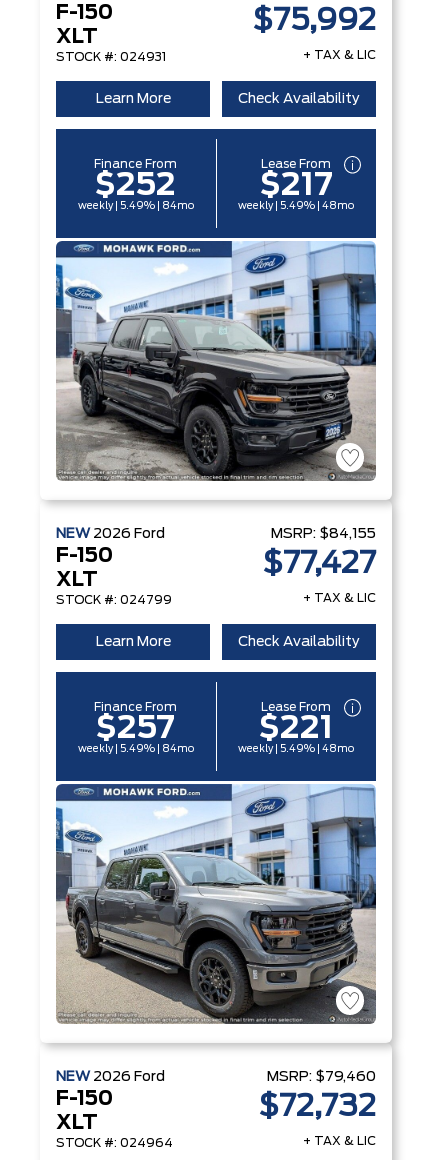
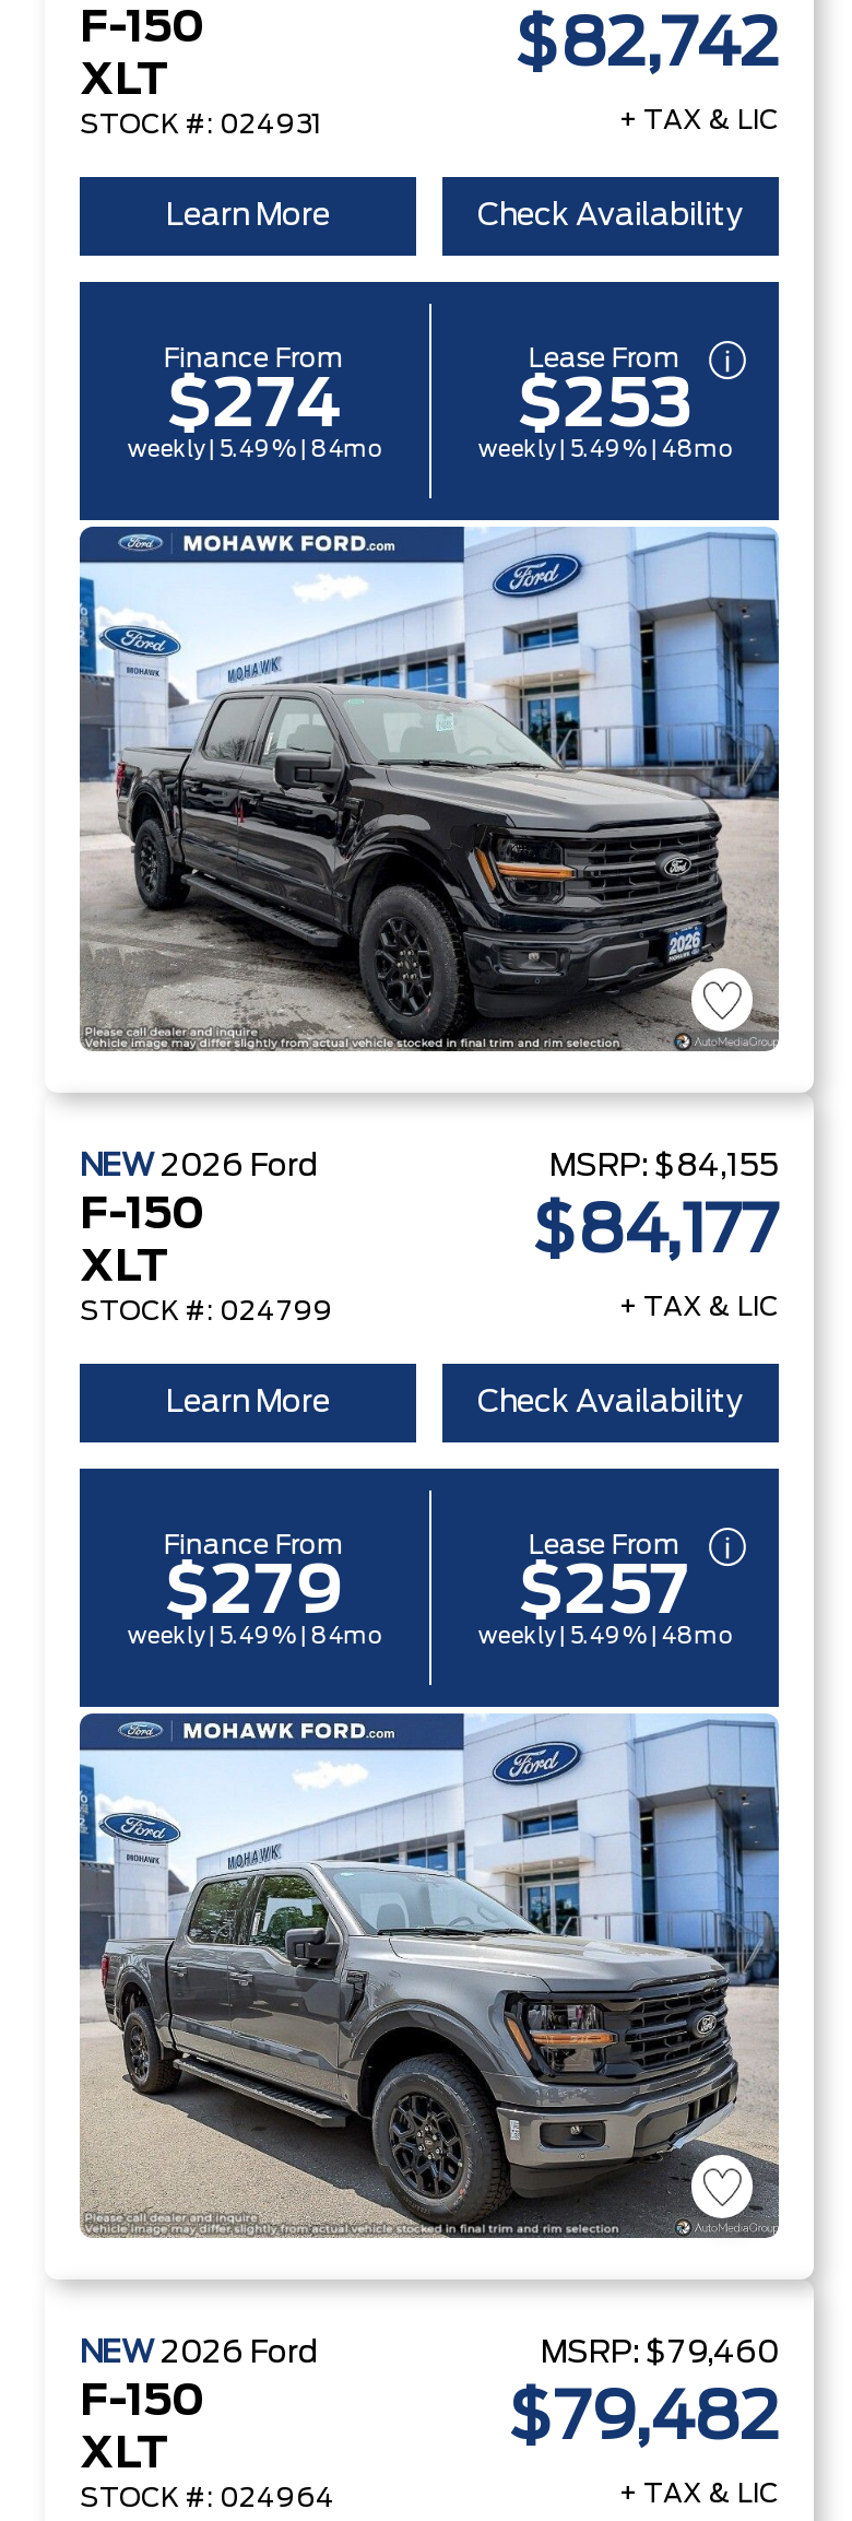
- $75,992
+ $82,742

- $252
+ $274

- $217
+ $253

- $77,427
+ $84,177

- $257
+ $279

- $221
+ $257

- $72,732
+ $79,482
